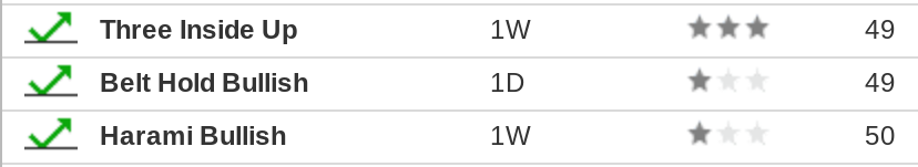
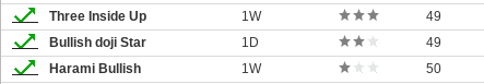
- Belt Hold Bullish
+ Bullish doji Star
